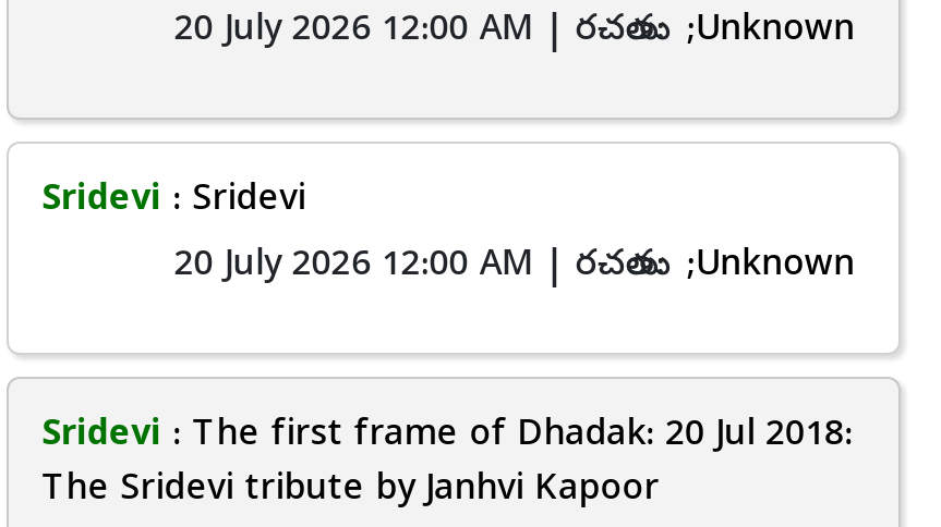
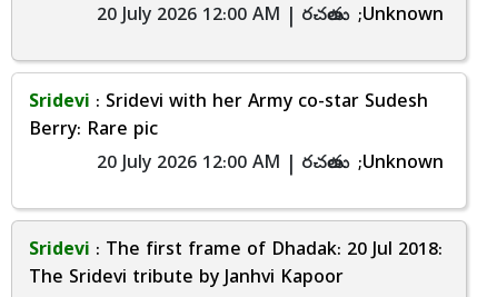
- Sridevi: Sridevi
+ Sridevi: Sridevi with her Army co-star Sudesh
+ Berry: Rare pic
